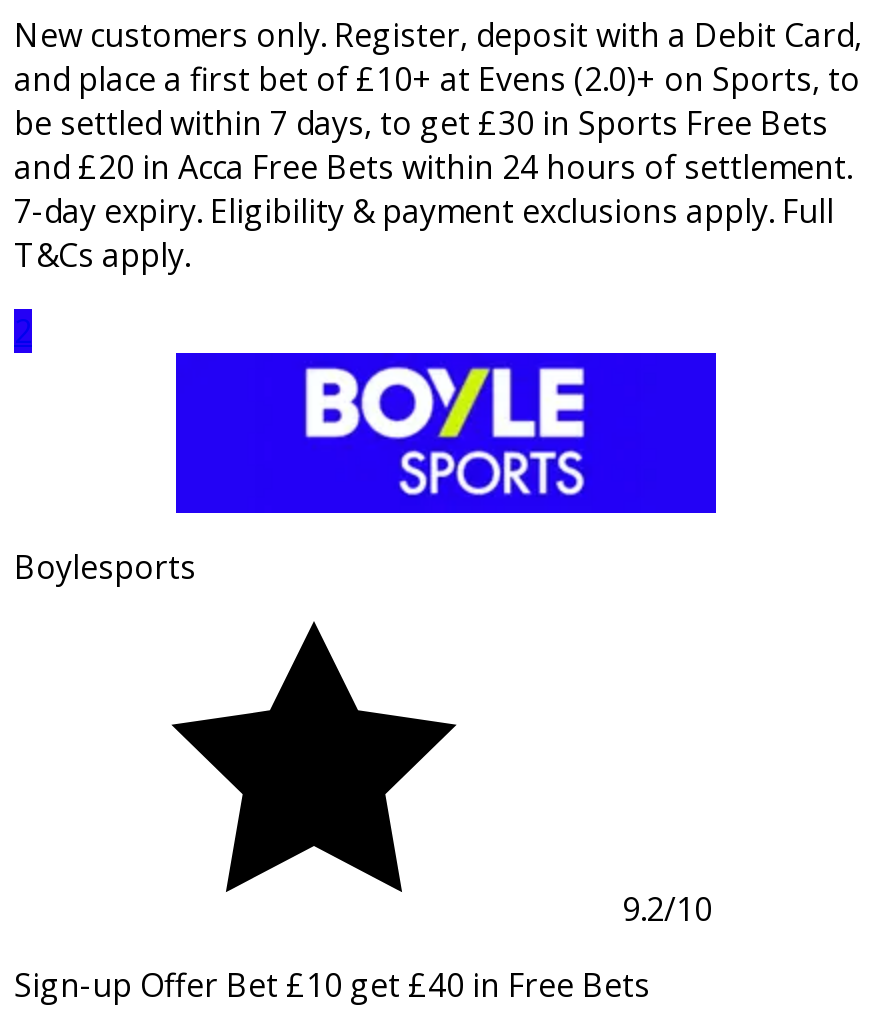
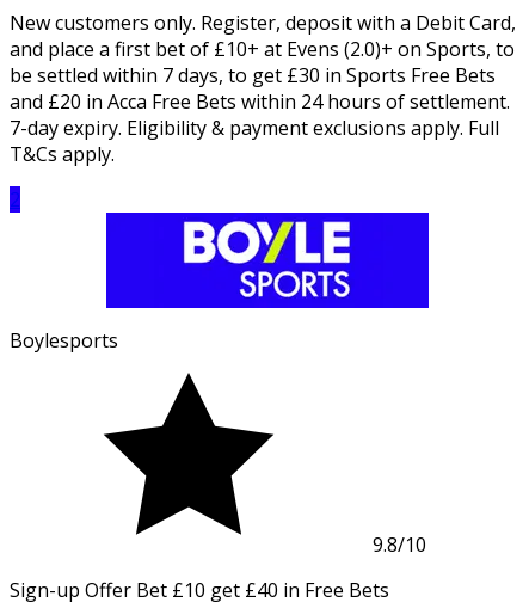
- 9.2/10
+ 9.8/10
